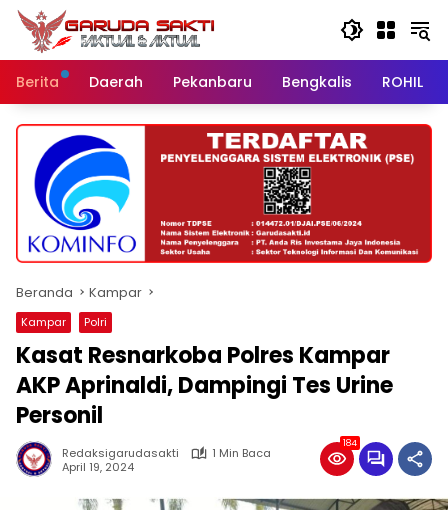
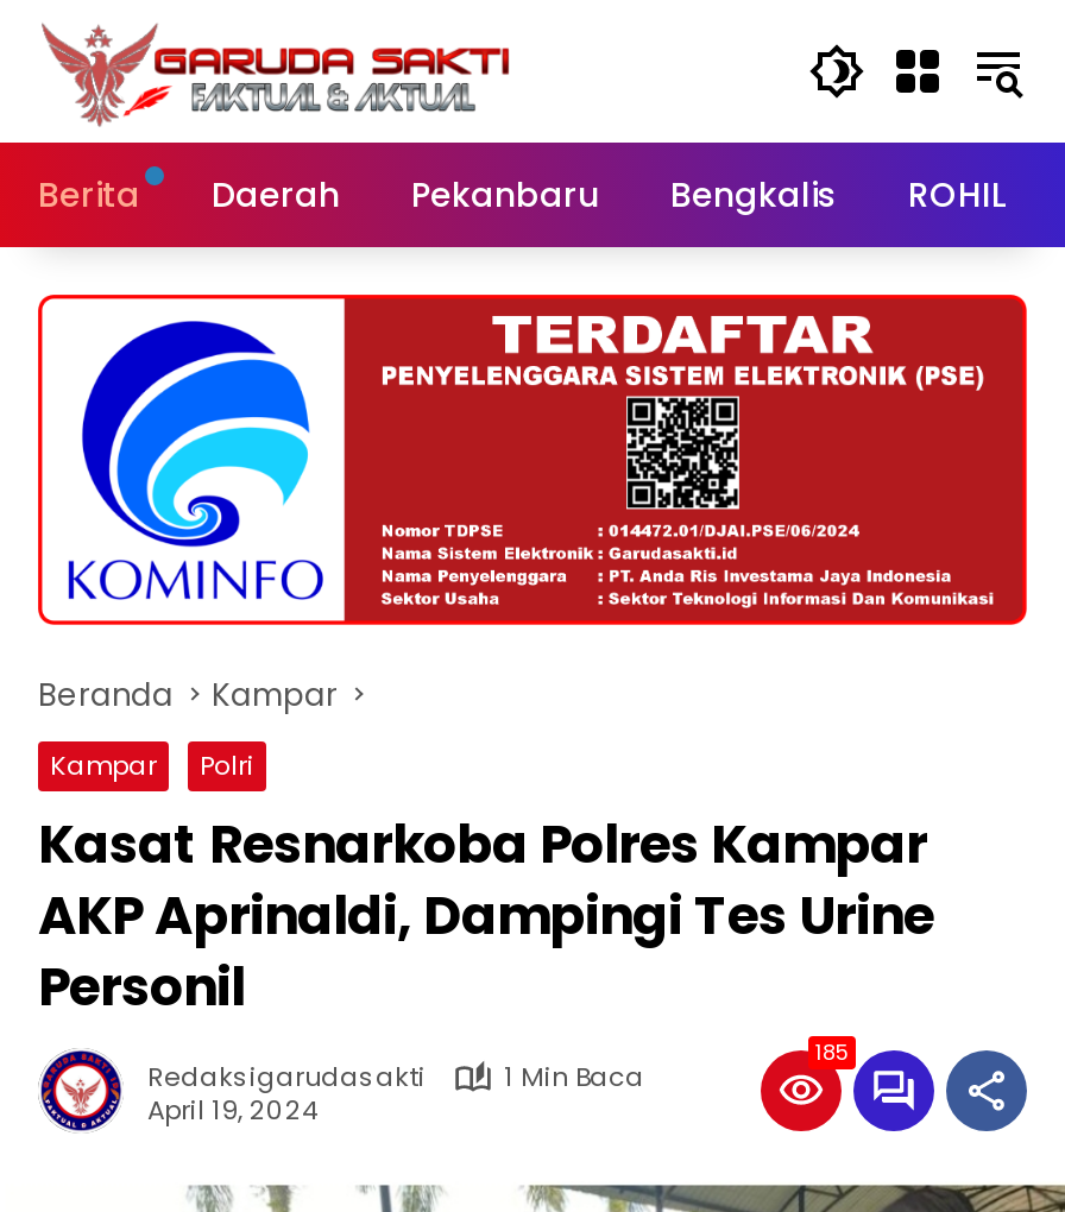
- 184
+ 185
